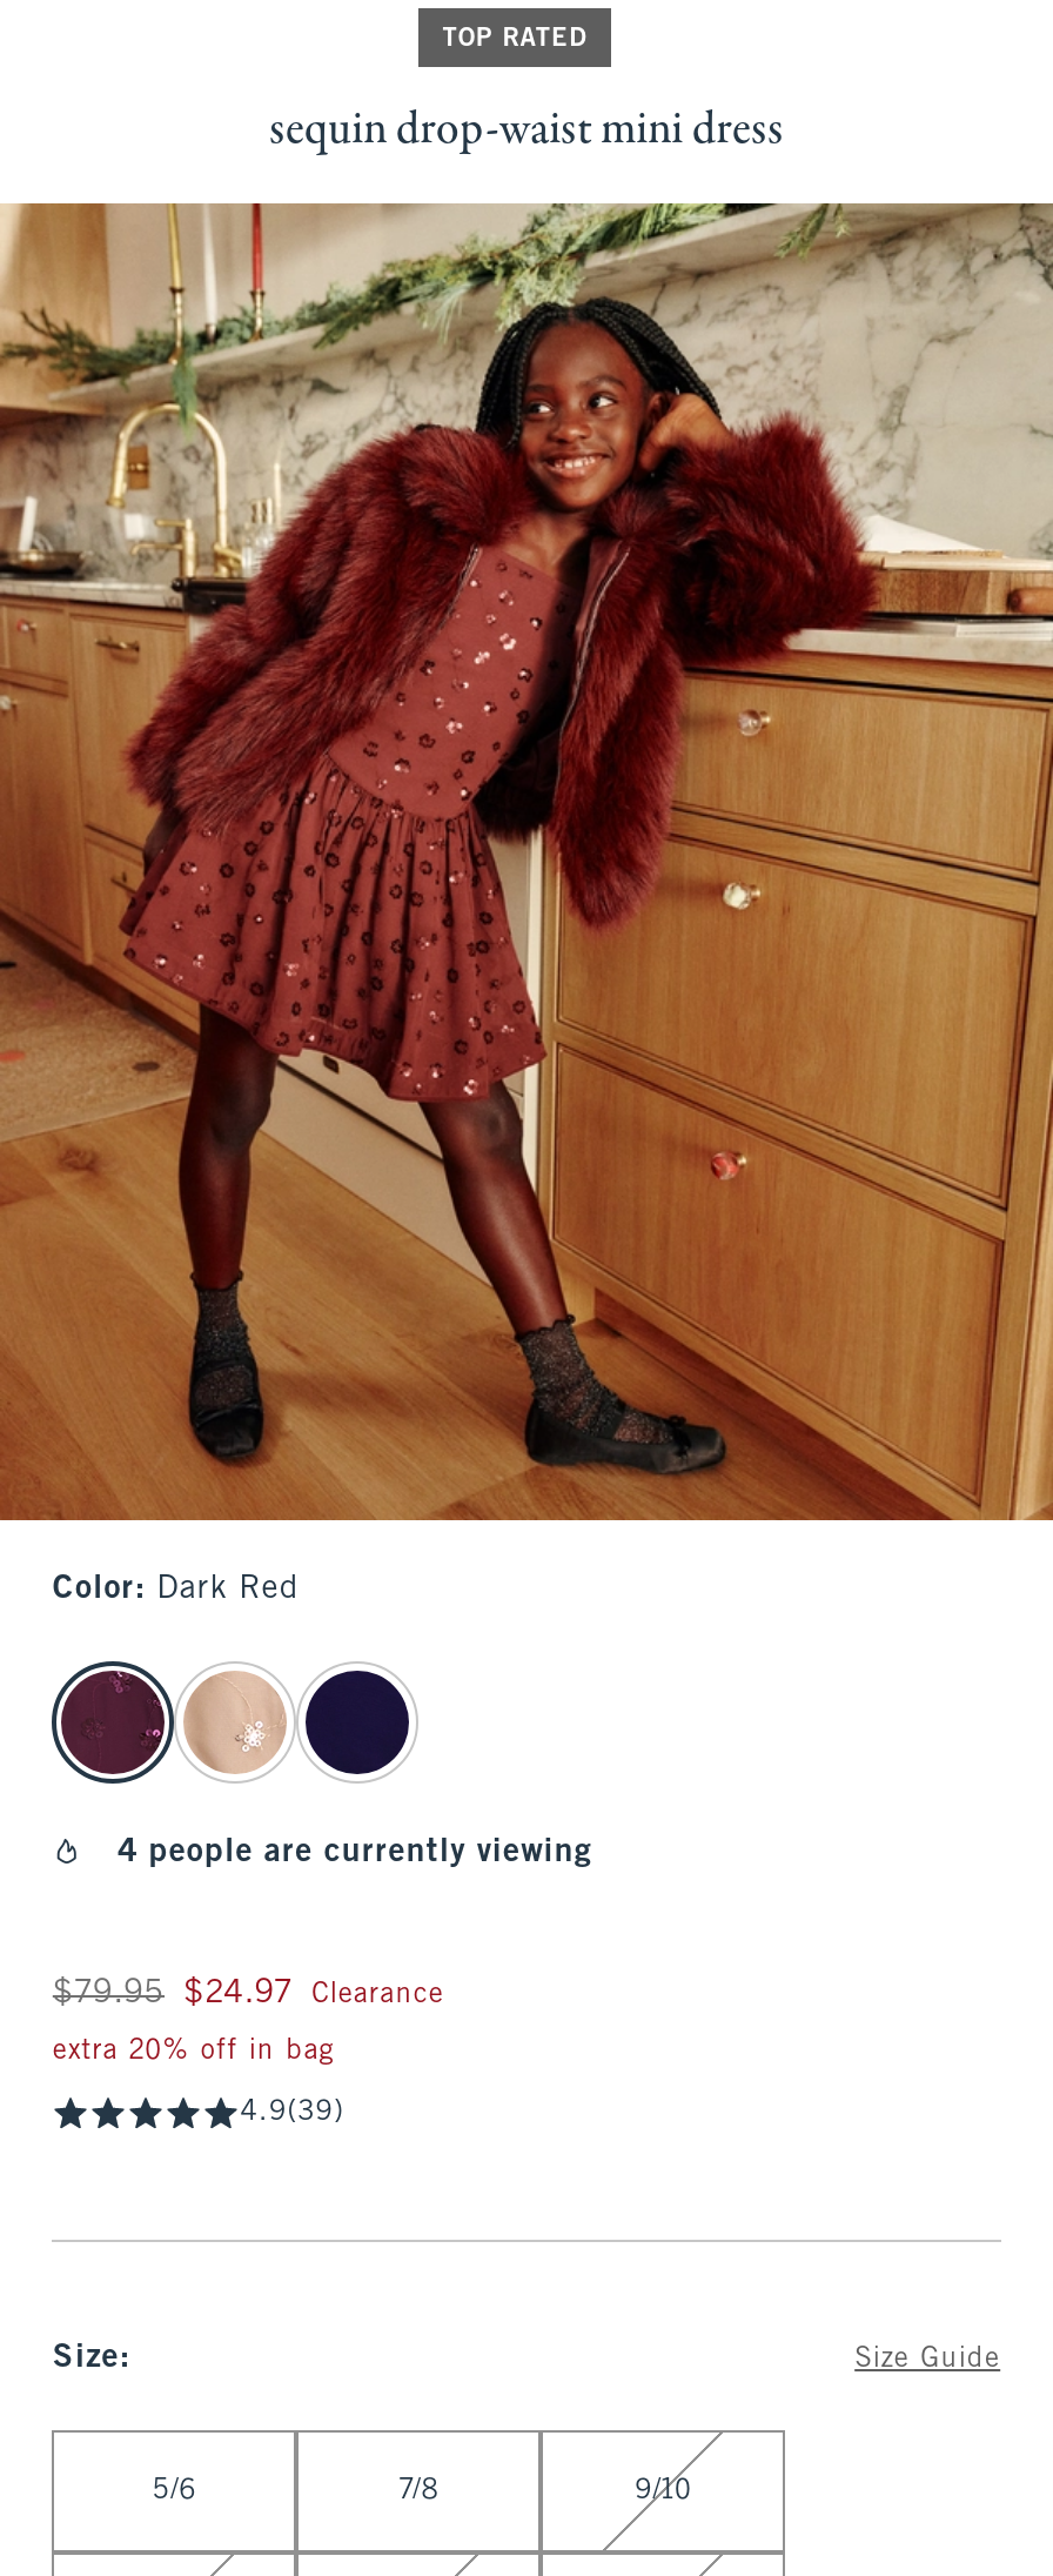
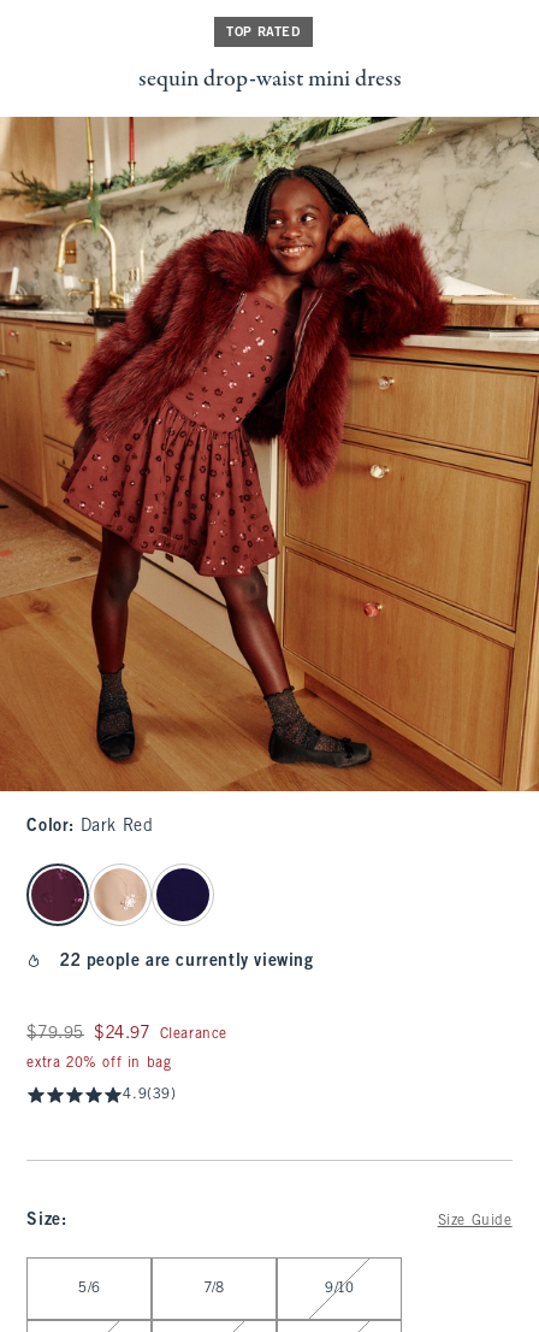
- 4 people are currently viewing
+ 22 people are currently viewing
